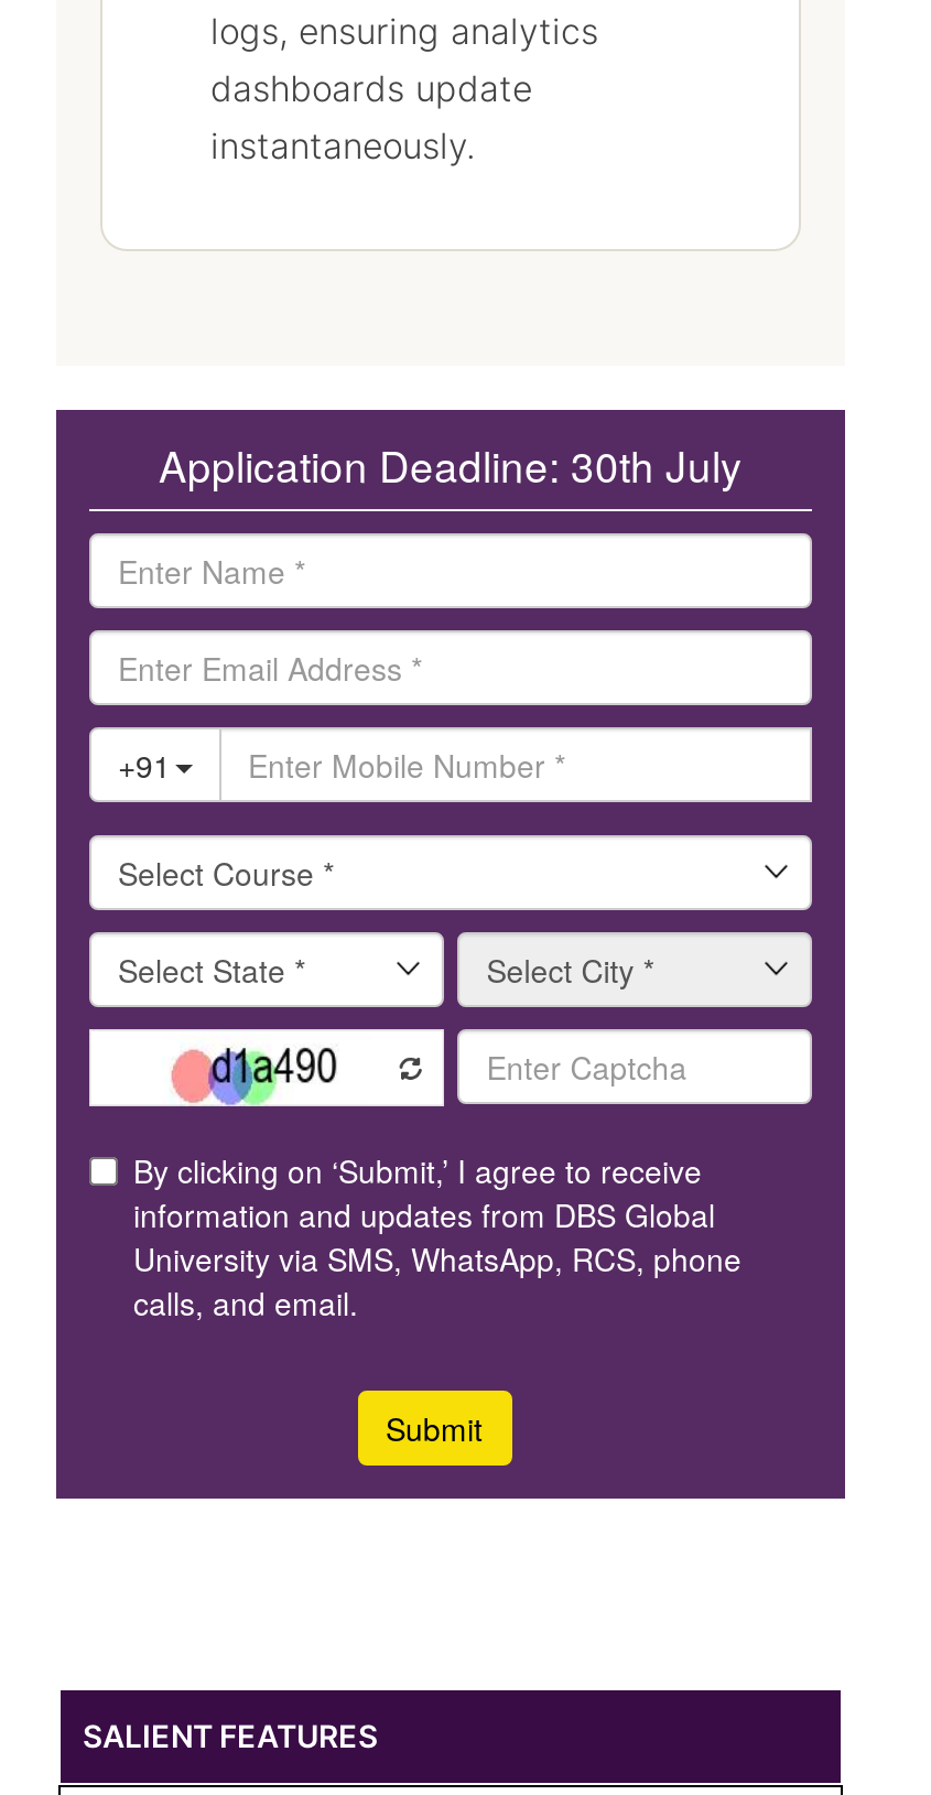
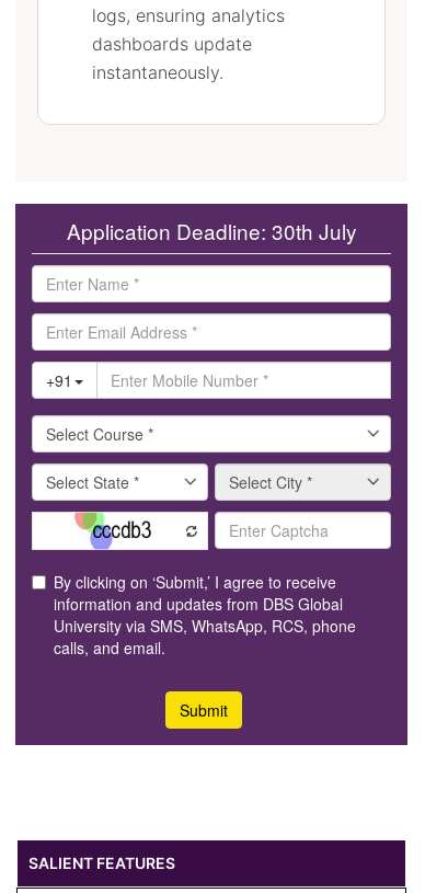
- [image]
+ [image]
